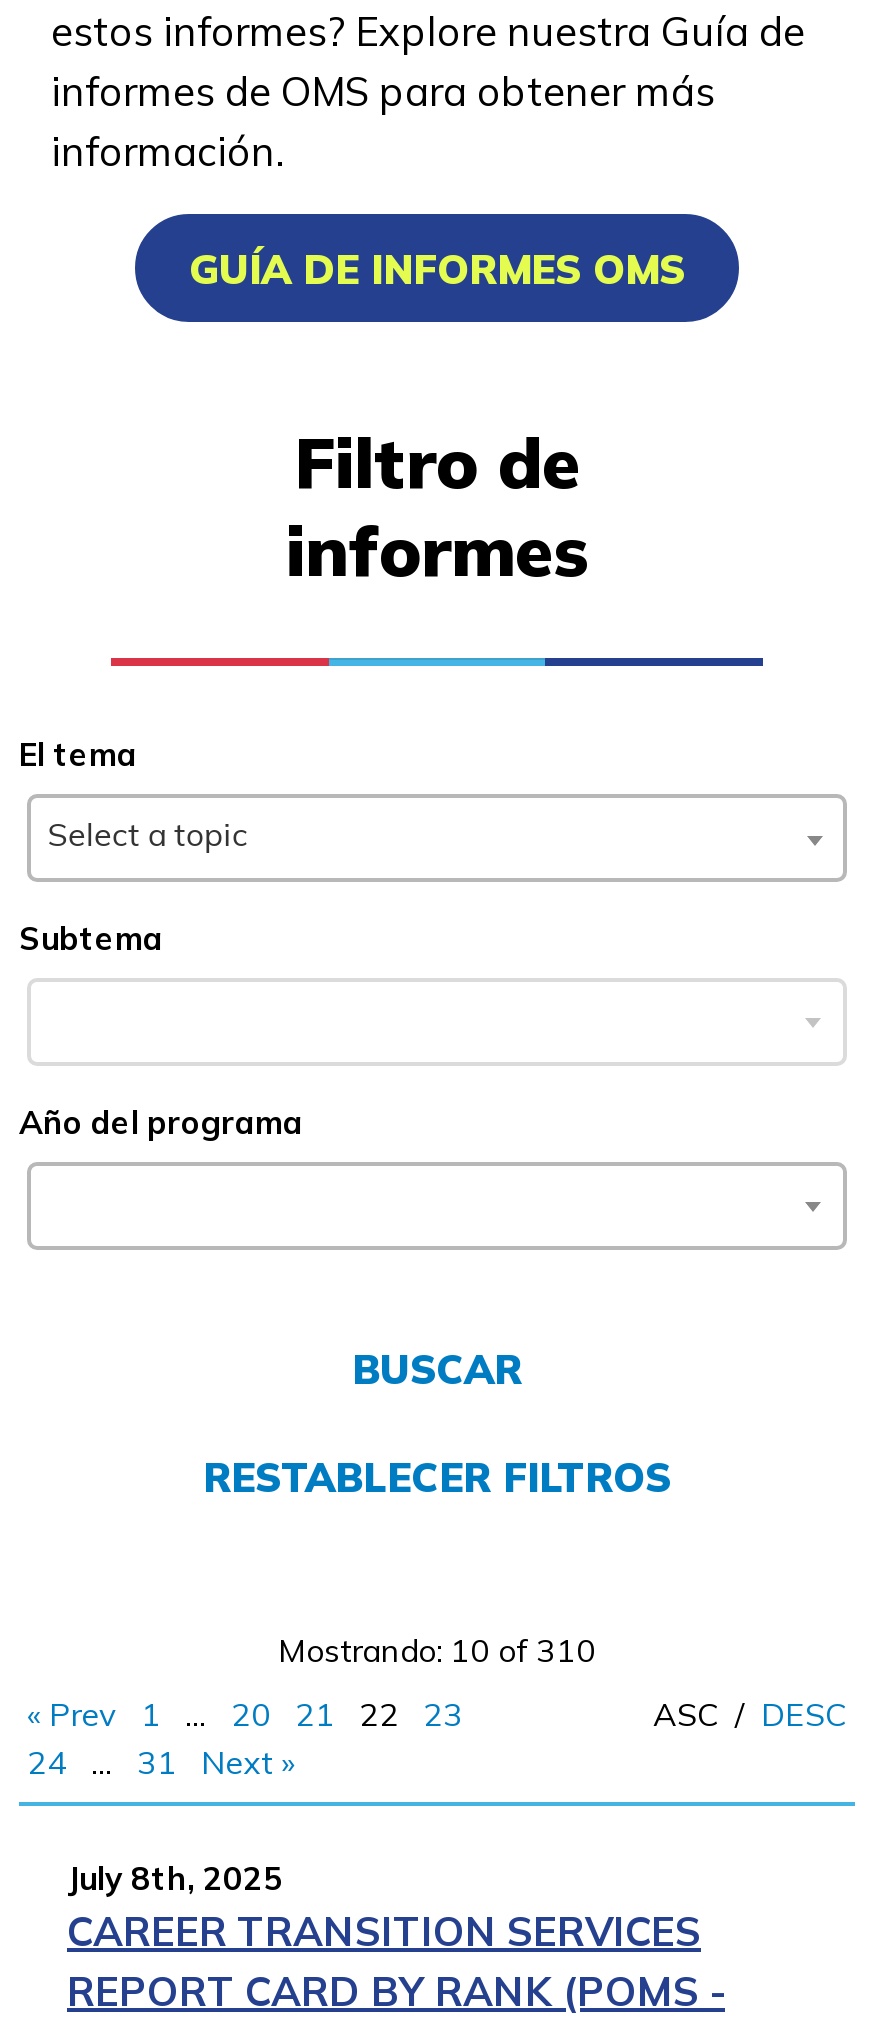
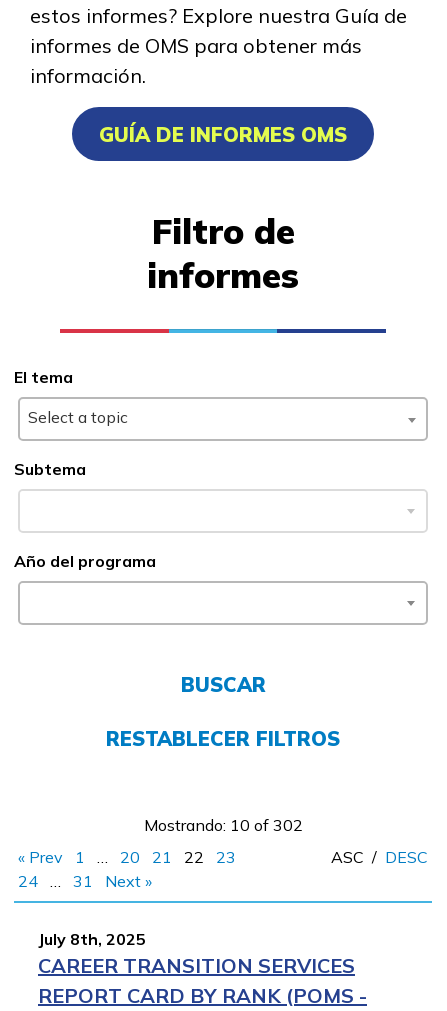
- Mostrando: 10 of 310
+ Mostrando: 10 of 302
